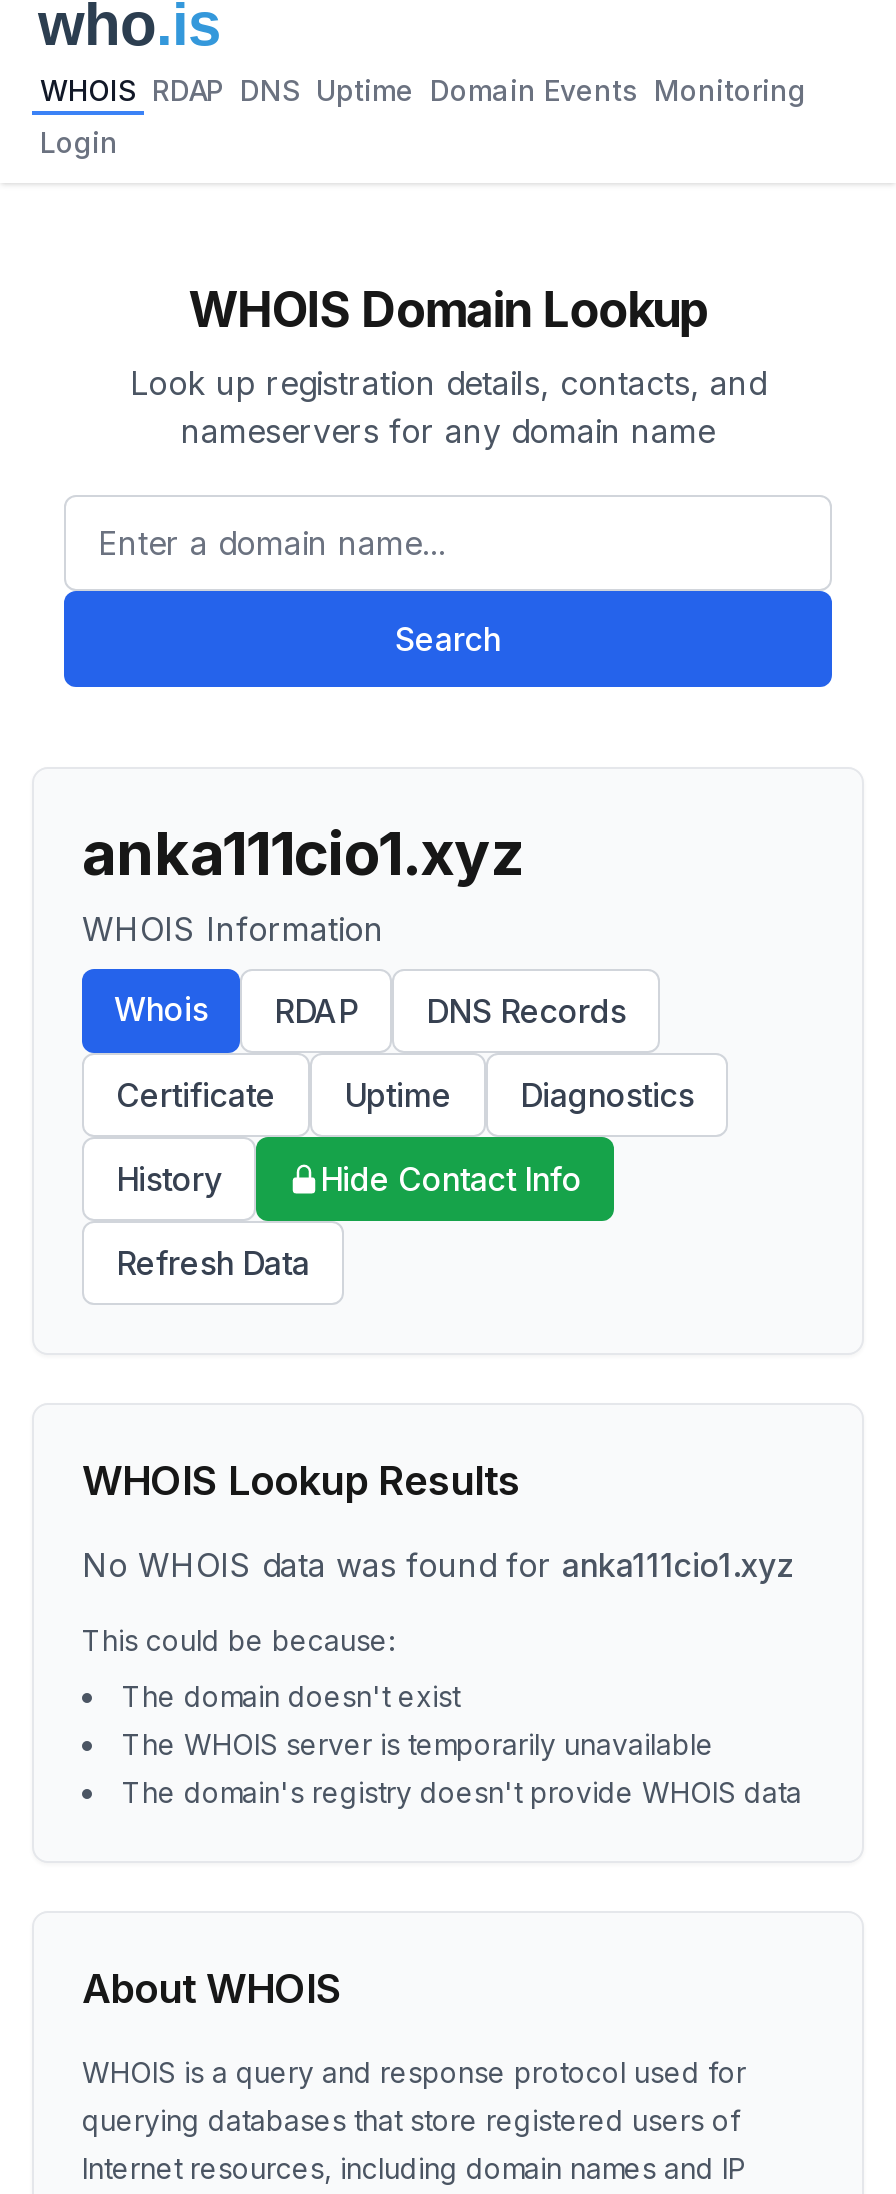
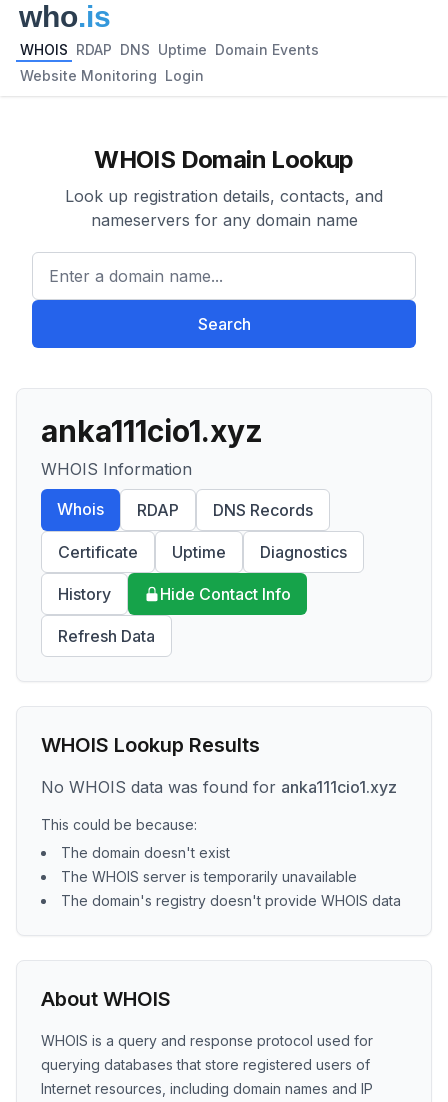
- WHOIS RDAP DNS Uptime Domain Events Monitoring
+ WHOIS RDAP DNS Uptime Domain Events

- Login
+ Website Monitoring Login
